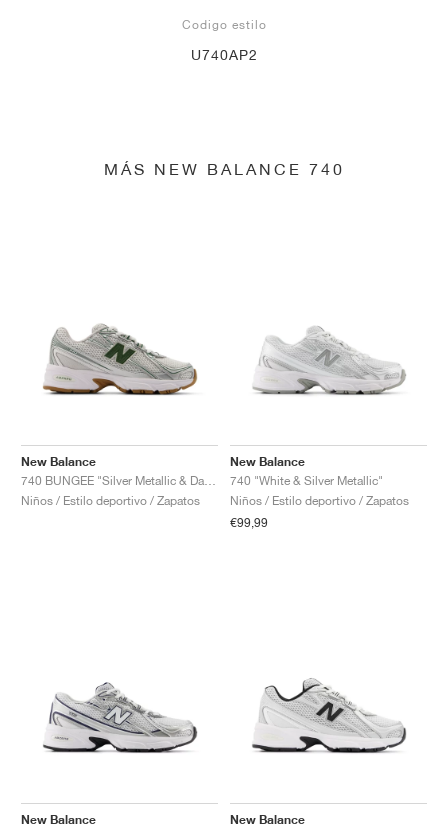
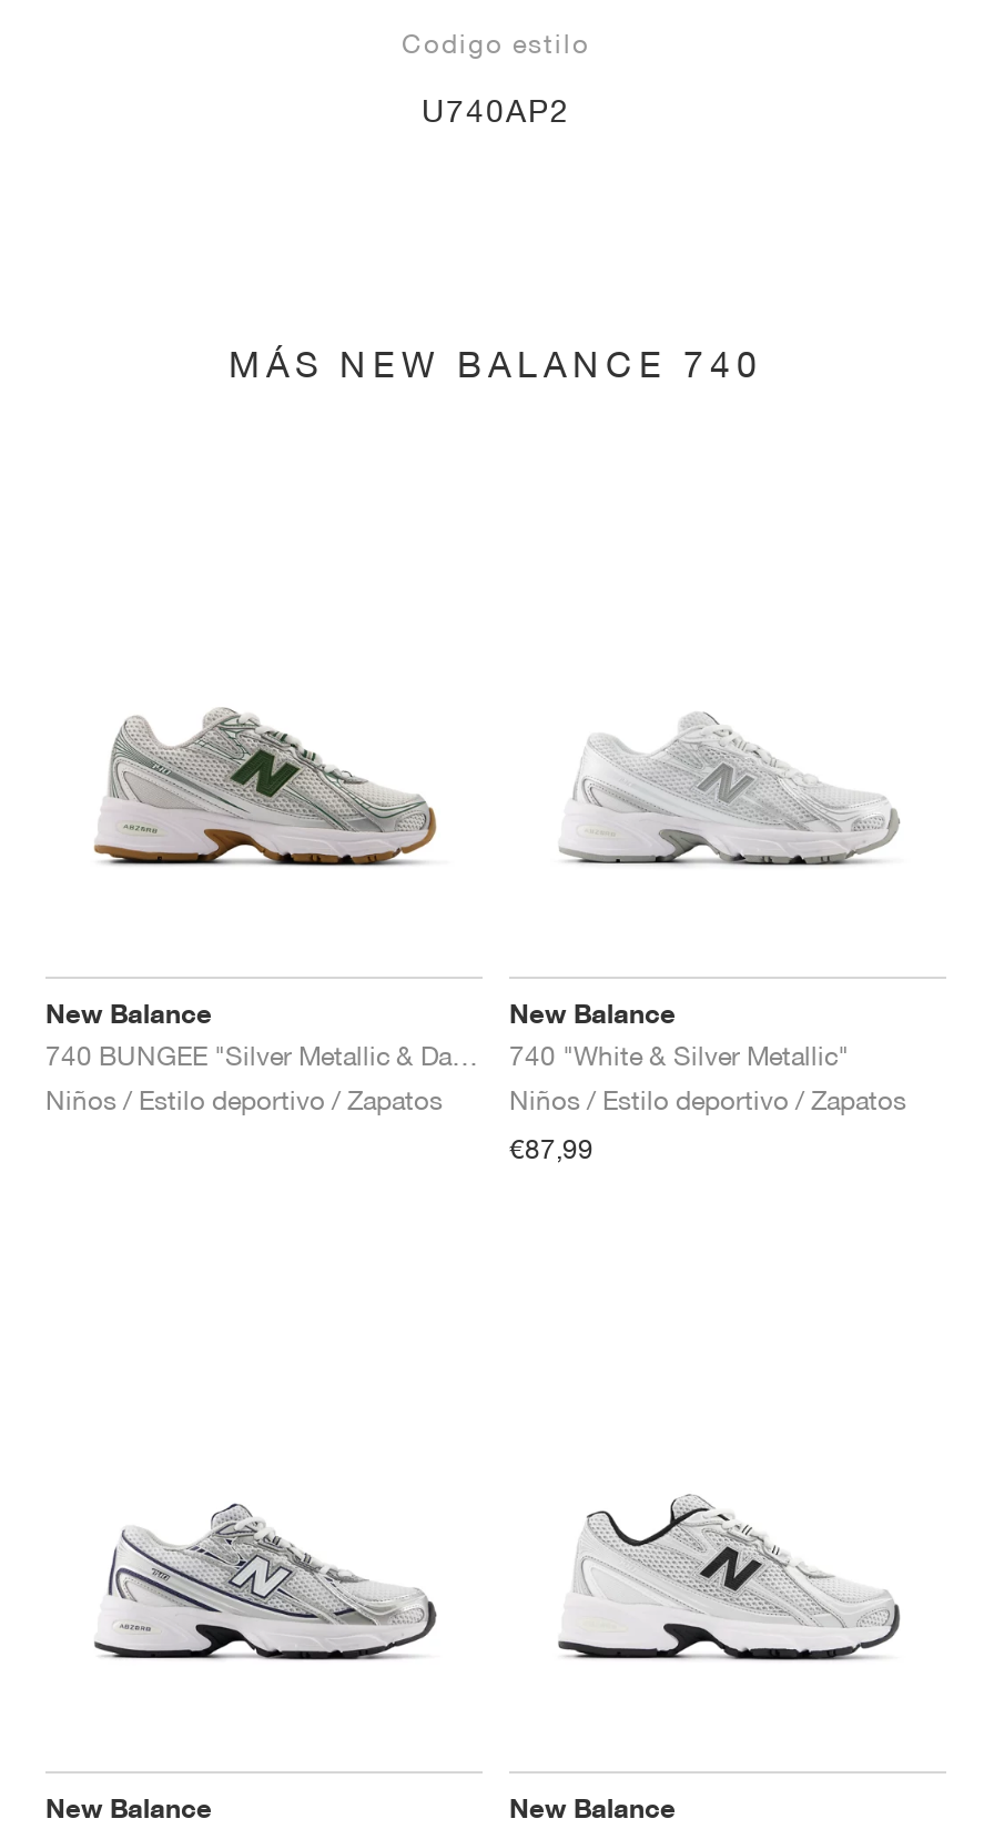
- €99,99
+ €87,99
